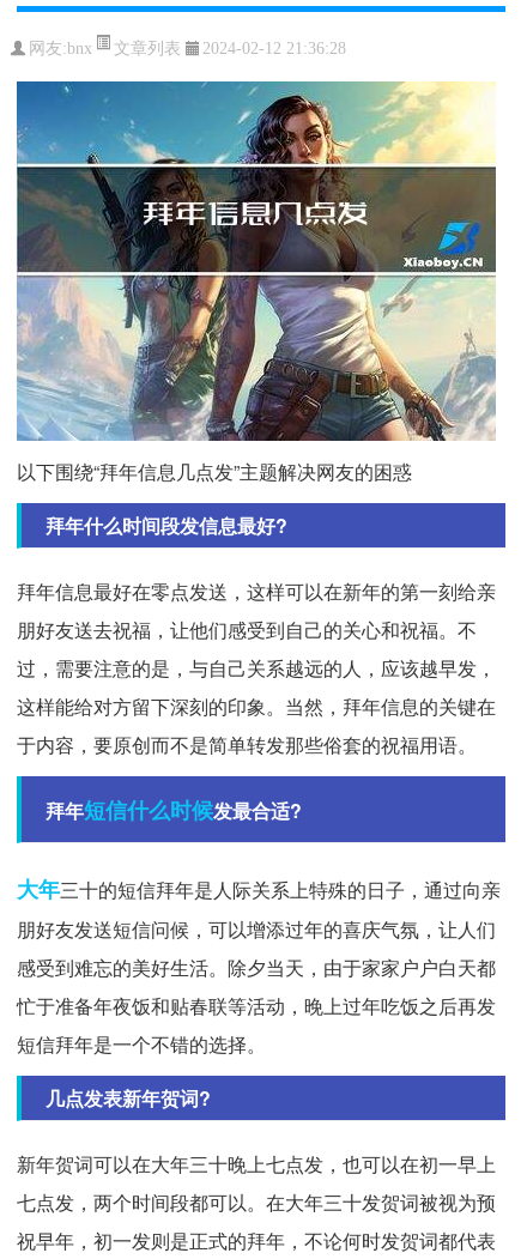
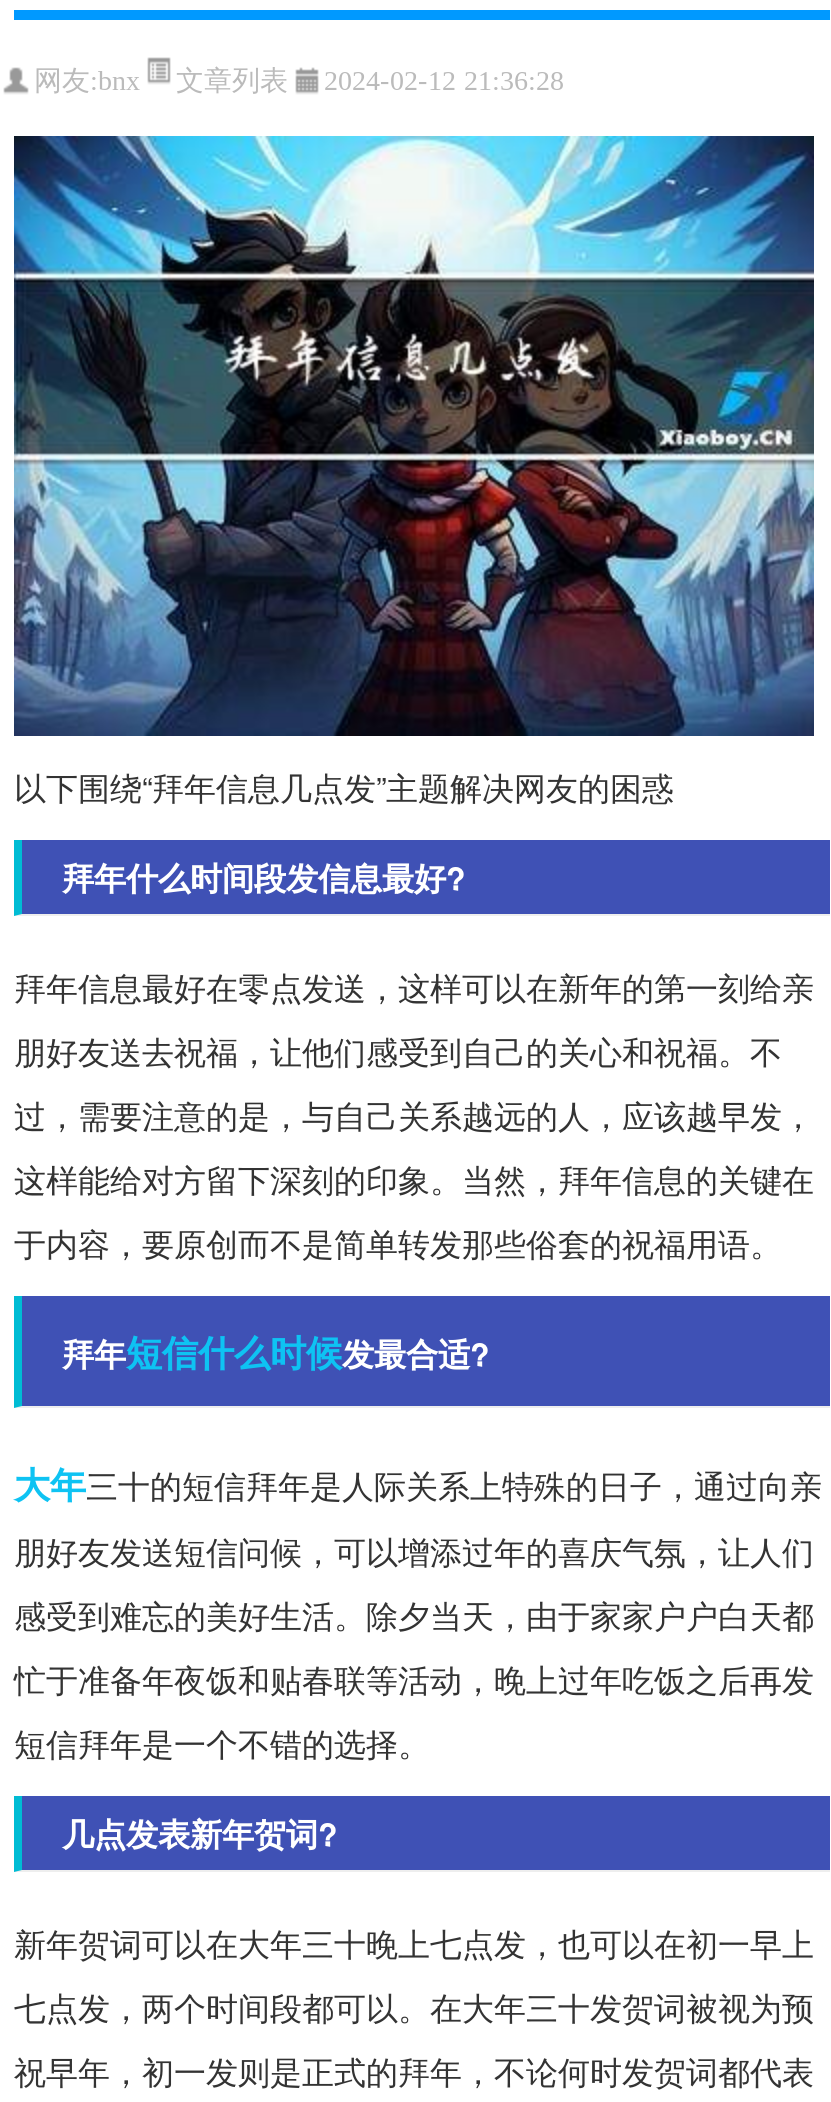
- [image]
+ [image]
